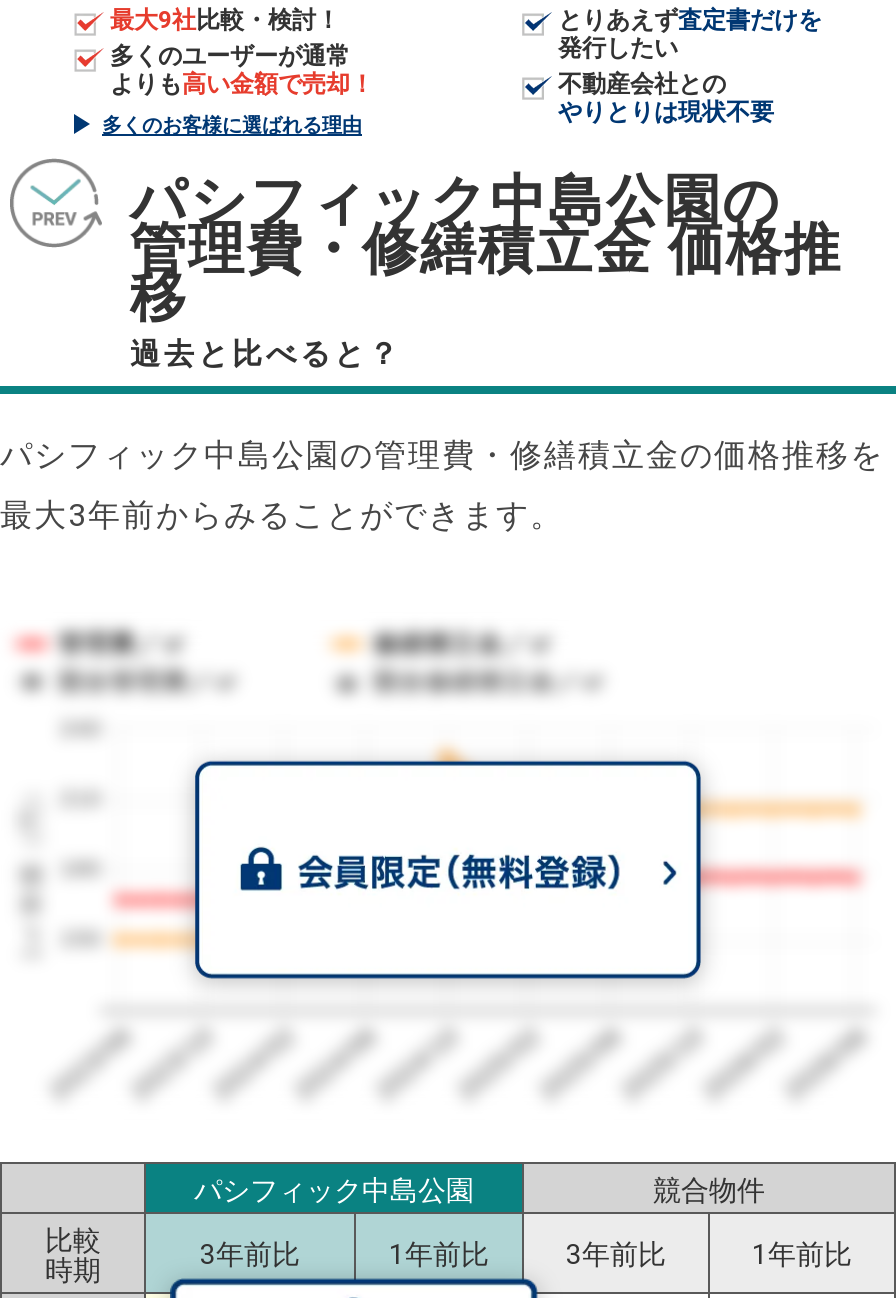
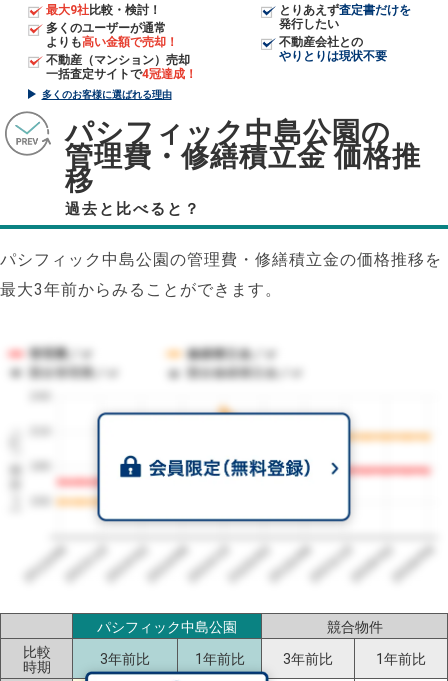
+ 不動産（マンション）売却
+ 一括査定サイトで4冠達成！
